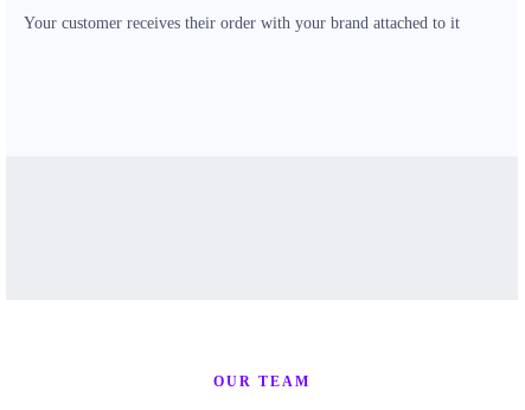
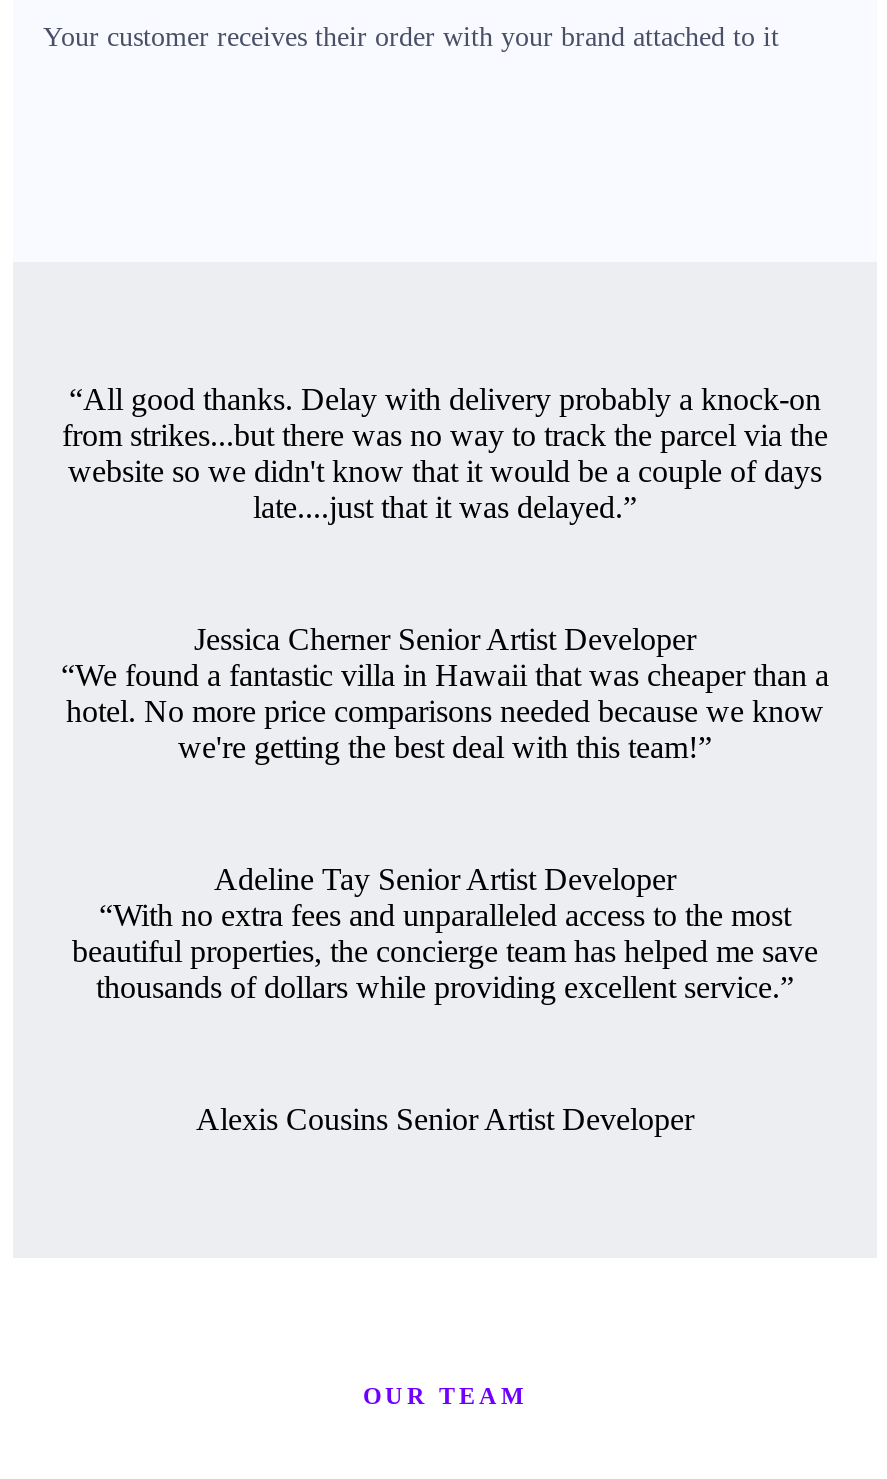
+ Jessica Cherner Senior Artist Developer
+ “We found a fantastic villa in Hawaii that was cheaper than a
+ hotel. No more price comparisons needed because we know
+ we're getting the best deal with this team!”

+ “All good thanks. Delay with delivery probably a knock-on
+ from strikes...but there was no way to track the parcel via the
+ website so we didn't know that it would be a couple of days
+ late....just that it was delayed.”

+ Adeline Tay Senior Artist Developer
+ “With no extra fees and unparalleled access to the most
+ beautiful properties, the concierge team has helped me save
+ thousands of dollars while providing excellent service.”

+ Alexis Cousins Senior Artist Developer
